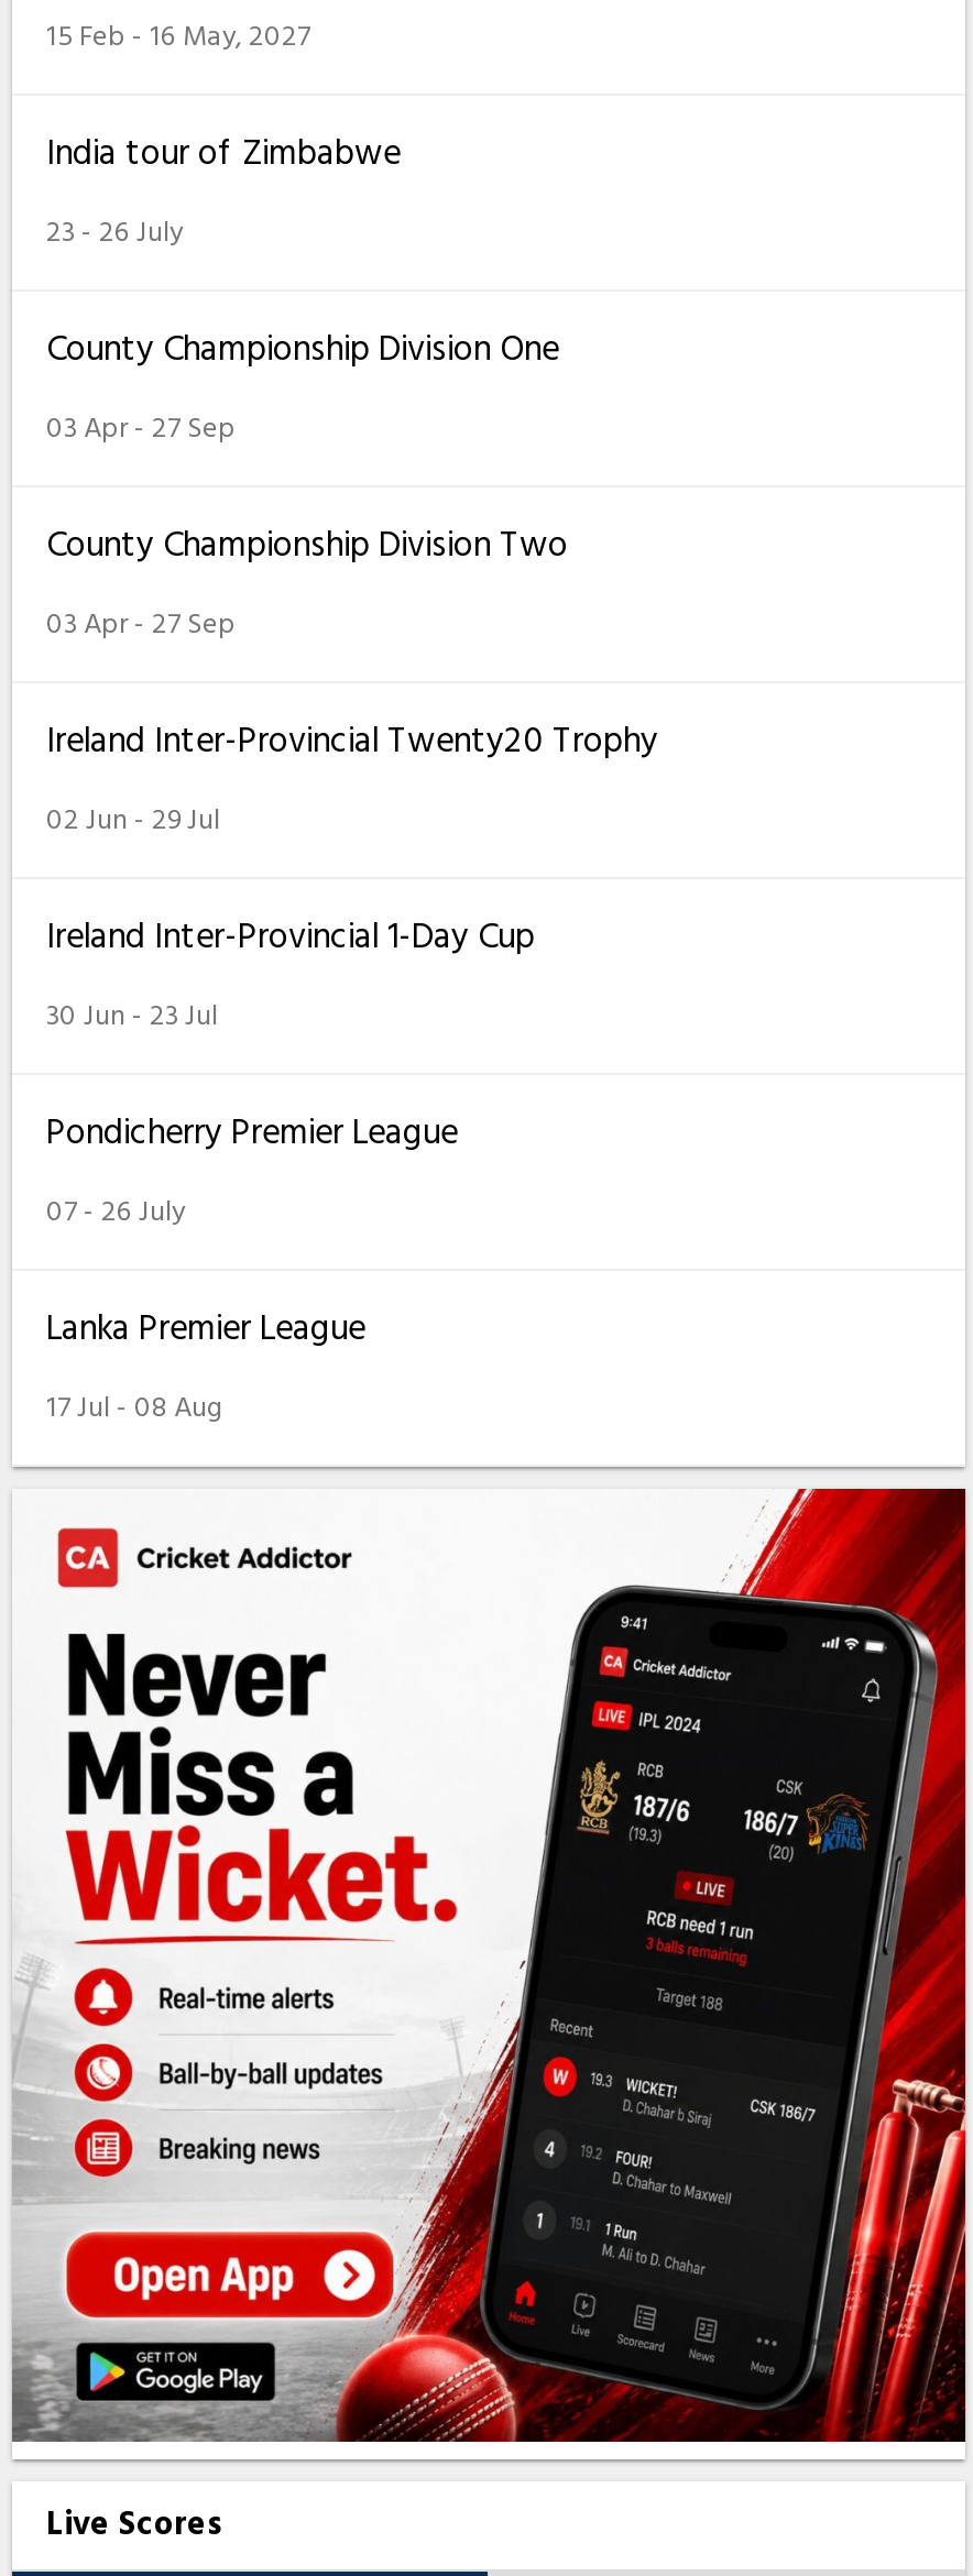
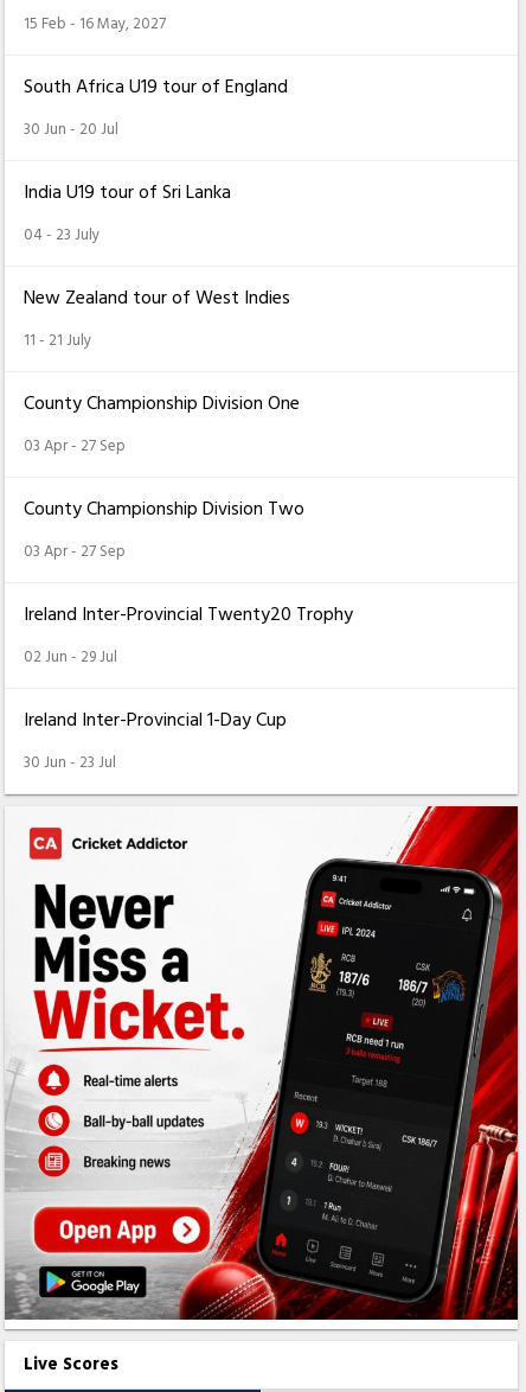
- India tour of Zimbabwe
- 23 - 26 July
+ South Africa U19 tour of England
+ 30 Jun - 20 Jul
+ India U19 tour of Sri Lanka
+ 04 - 23 July
+ New Zealand tour of West Indies
+ 11 - 21 July

moved down: County Championship Division One | 03 Apr - 27 Sep | County Championship Division Two | 03 Apr - 27 Sep | Ireland Inter-Provincial Twenty20 Trophy | 02 Jun - 29 Jul | Ireland Inter-Provincial 1-Day Cup | 30 Jun - 23 Jul

- Pondicherry Premier League
- 07 - 26 July
- Lanka Premier League
- 17 Jul - 08 Aug
